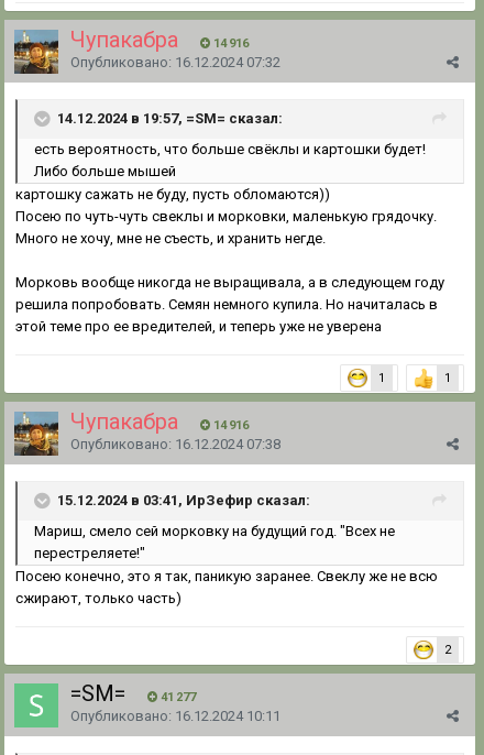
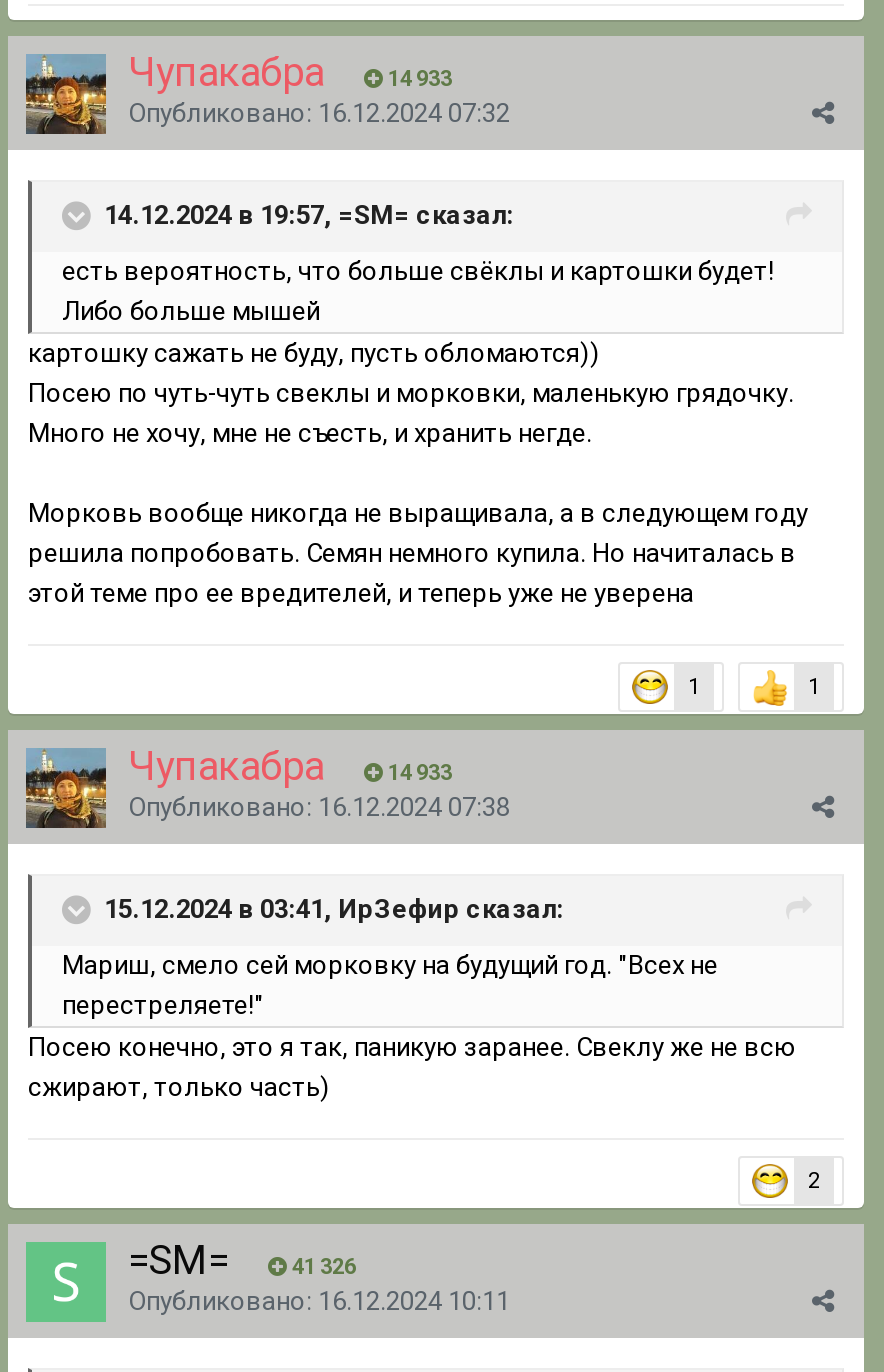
- 14 916
+ 14 933

- 14 916
+ 14 933

- 41 277
+ 41 326
